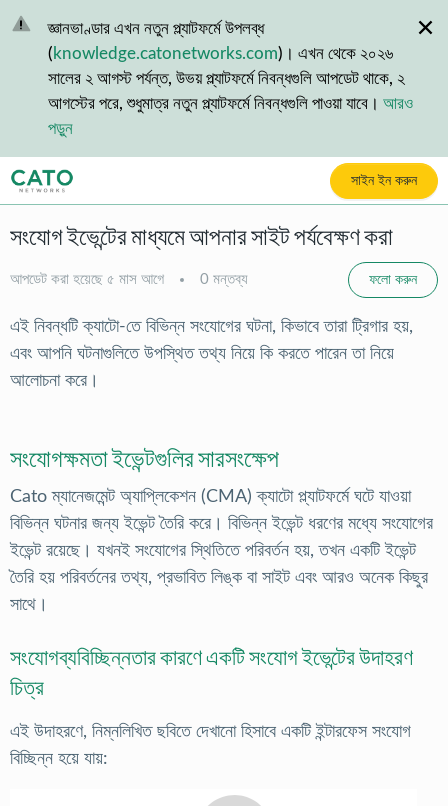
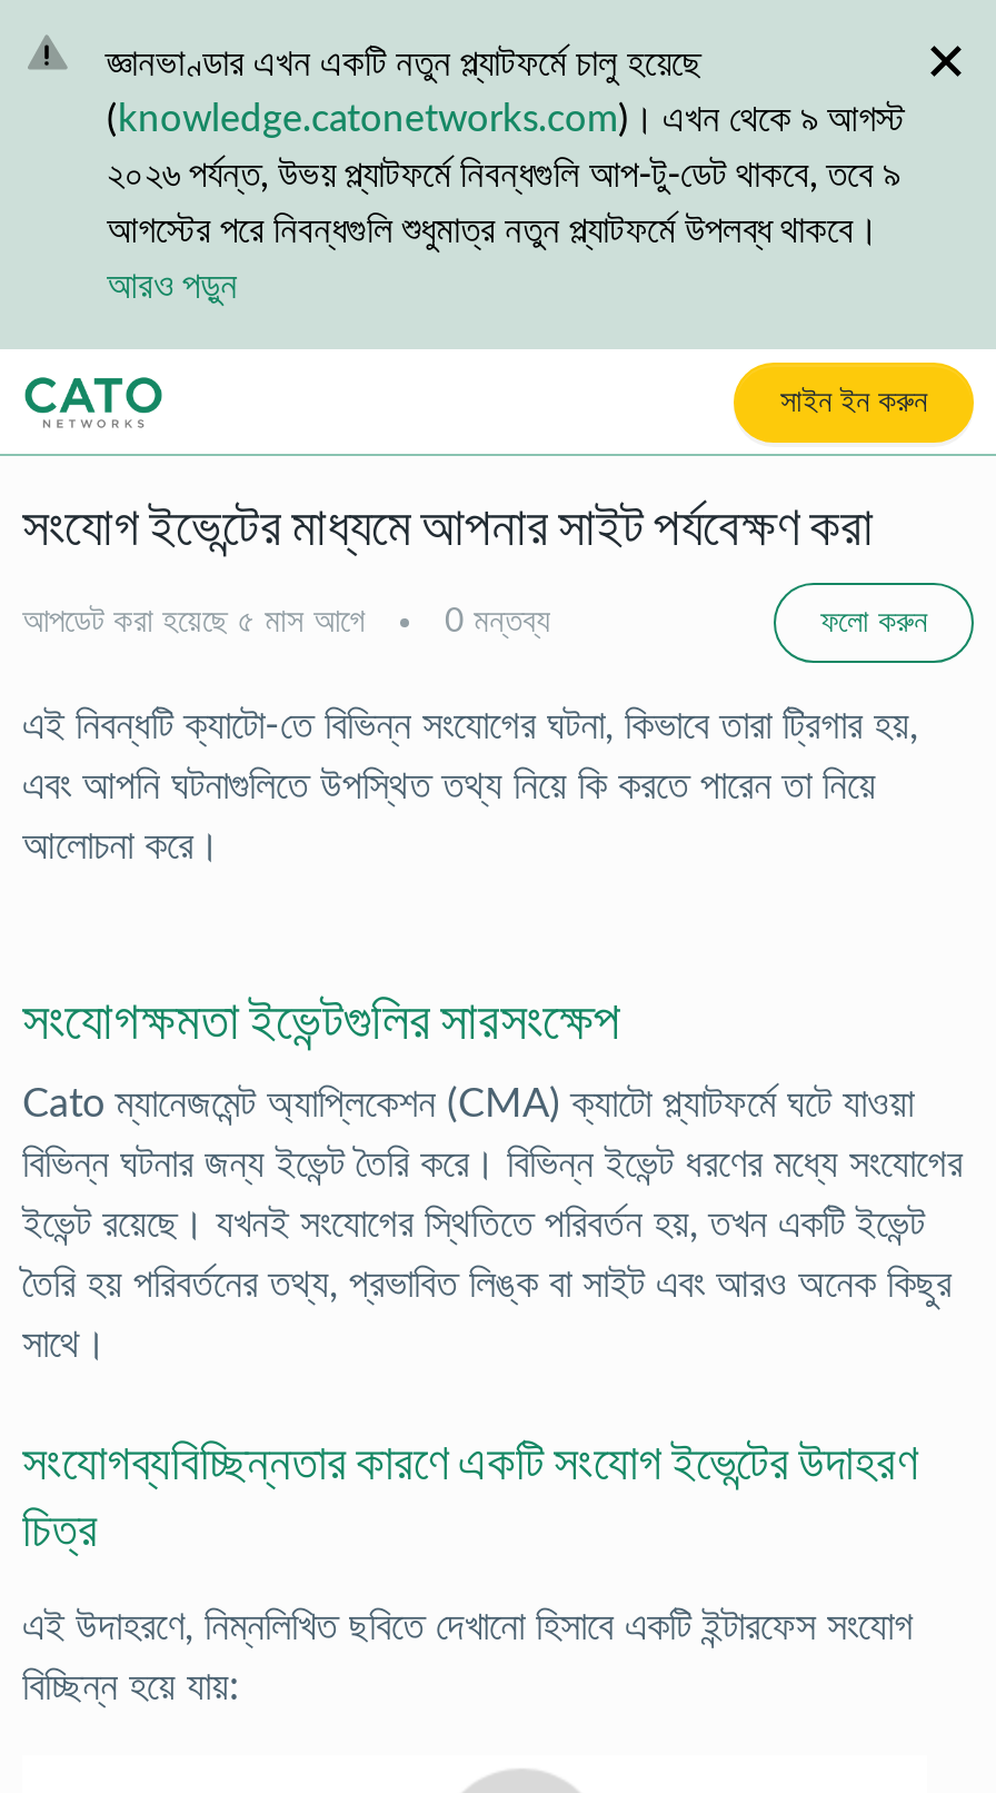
- জ্ঞানভাণ্ডার এখন নতুন প্ল্যাটফর্মে উপলব্ধ
+ জ্ঞানভাণ্ডার এখন একটি নতুন প্ল্যাটফর্মে চালু হয়েছে

- (knowledge.catonetworks.com)। এখন থেকে ২০২৬
+ (knowledge.catonetworks.com)। এখন থেকে ৯ আগস্ট

- সালের ২ আগস্ট পর্যন্ত, উভয় প্ল্যাটফর্মে নিবন্ধগুলি আপডেট থাকে, ২
+ ২০২৬ পর্যন্ত, উভয় প্ল্যাটফর্মে নিবন্ধগুলি আপ-টু-ডেট থাকবে, তবে ৯

- আগস্টের পরে, শুধুমাত্র নতুন প্ল্যাটফর্মে নিবন্ধগুলি পাওয়া যাবে। আরও
+ আগস্টের পরে নিবন্ধগুলি শুধুমাত্র নতুন প্ল্যাটফর্মে উপলব্ধ থাকবে।

- পড়ুন
+ আরও পড়ুন
